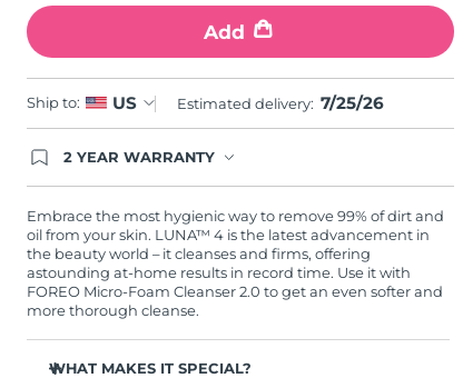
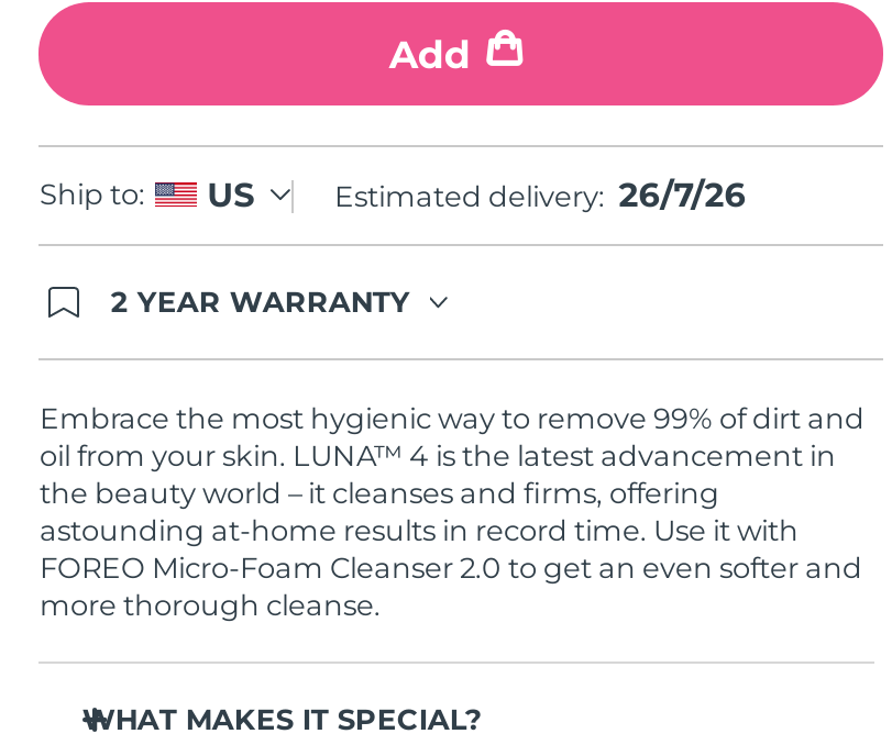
- Estimated delivery: 7/25/26
+ Estimated delivery: 26/7/26
